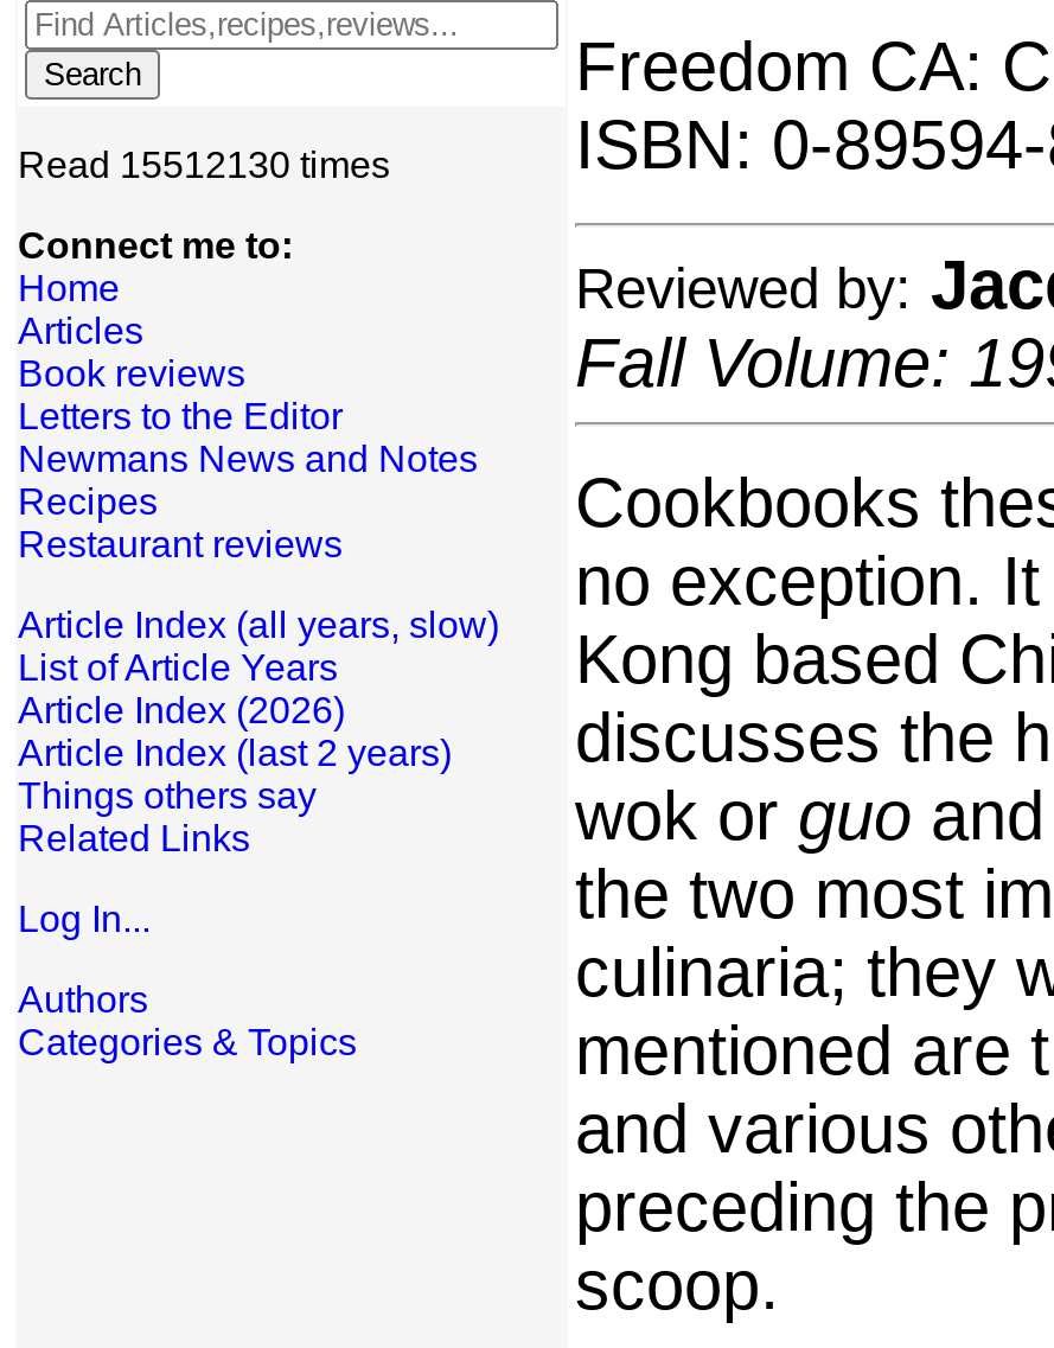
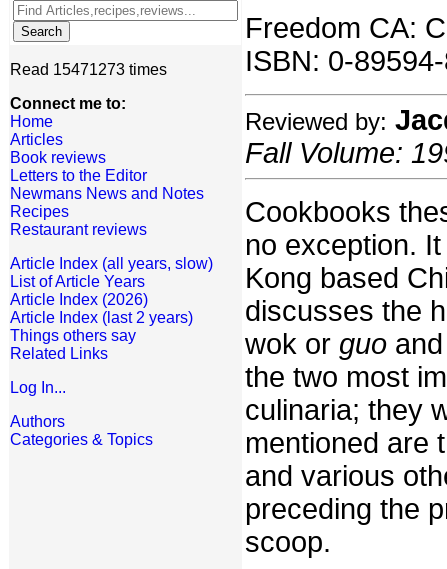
- Read 15512130 times
+ Read 15471273 times
